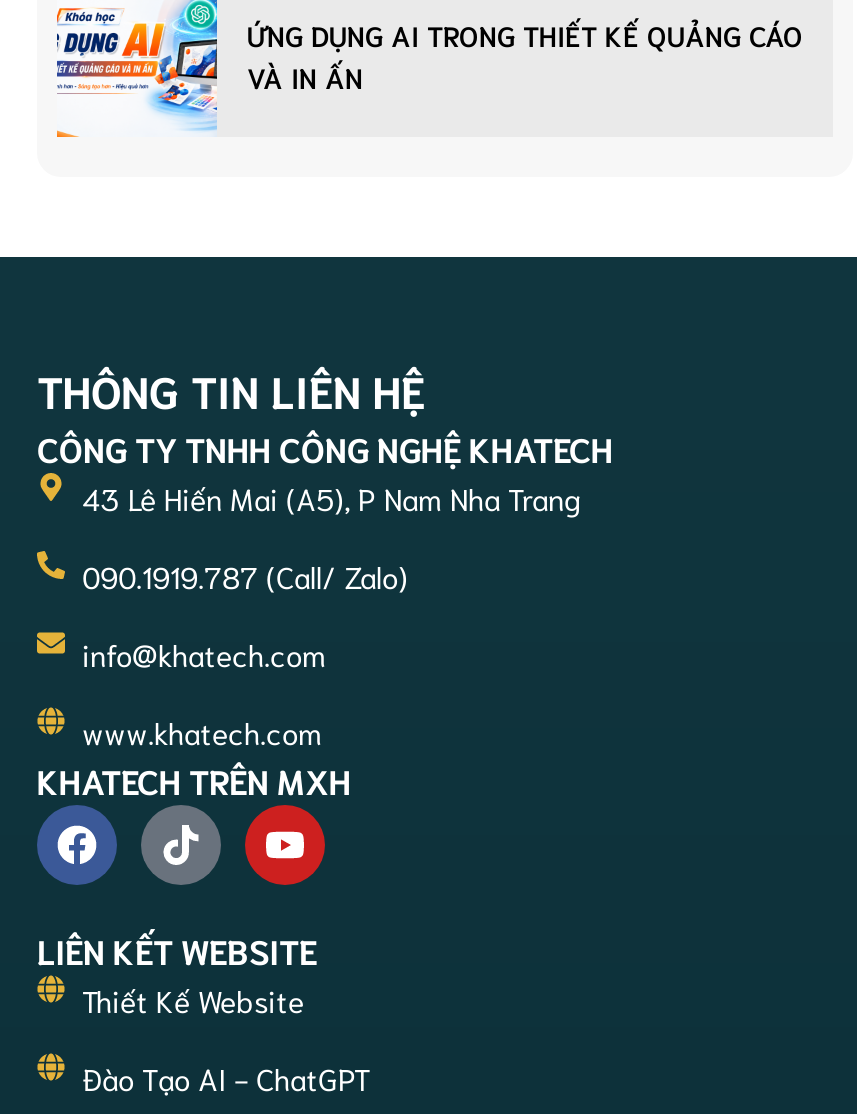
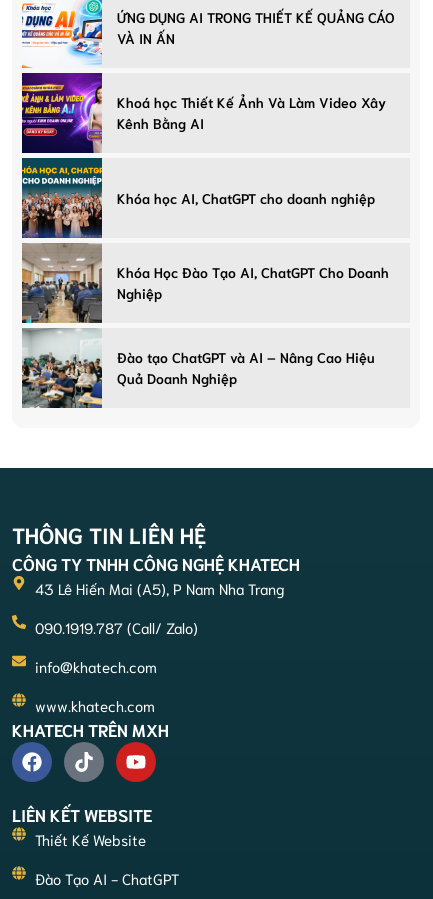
+ [image]
+ Khoá học Thiết Kế Ảnh Và Làm Video Xây
+ Kênh Bằng AI

+ Khóa học AI, ChatGPT cho doanh nghiệp

+ Khóa Học Đào Tạo AI, ChatGPT Cho Doanh
+ Nghiệp

+ Đào tạo ChatGPT và AI – Nâng Cao Hiệu
+ Quả Doanh Nghiệp
